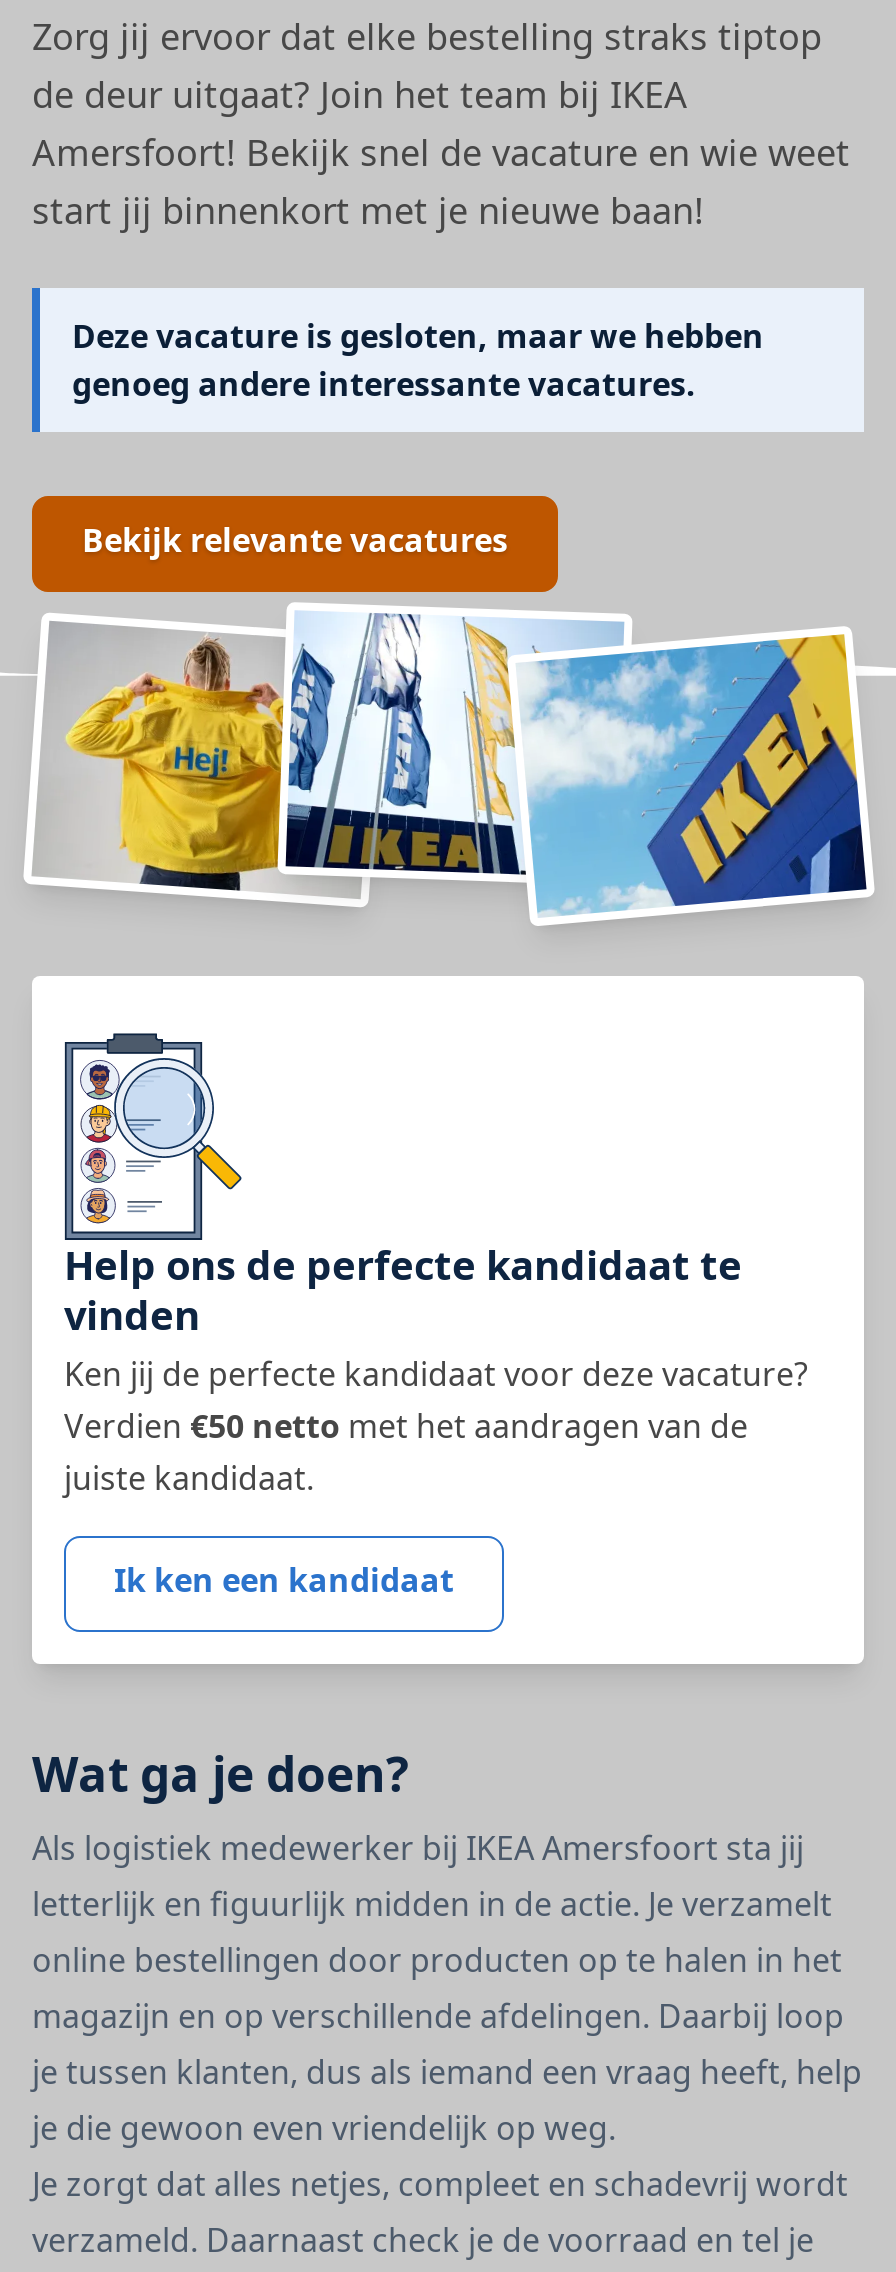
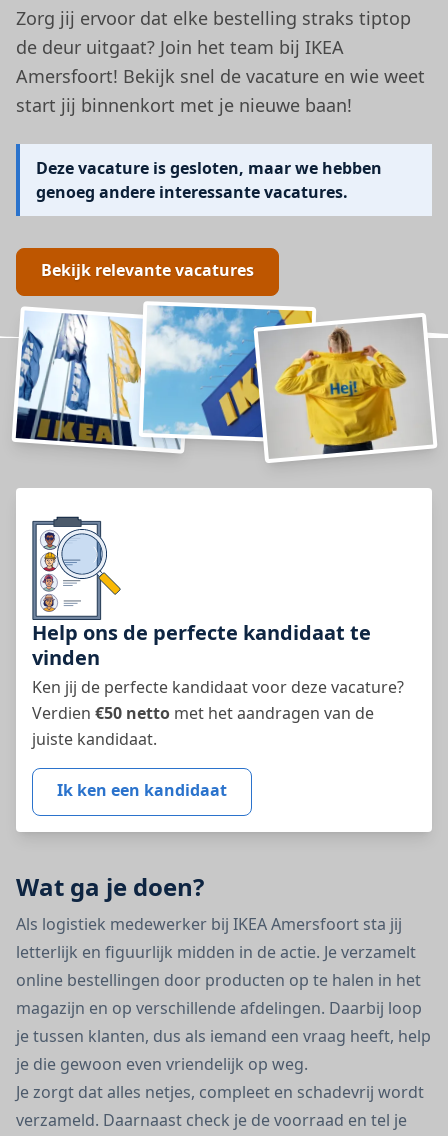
- [image]
+ [image]
